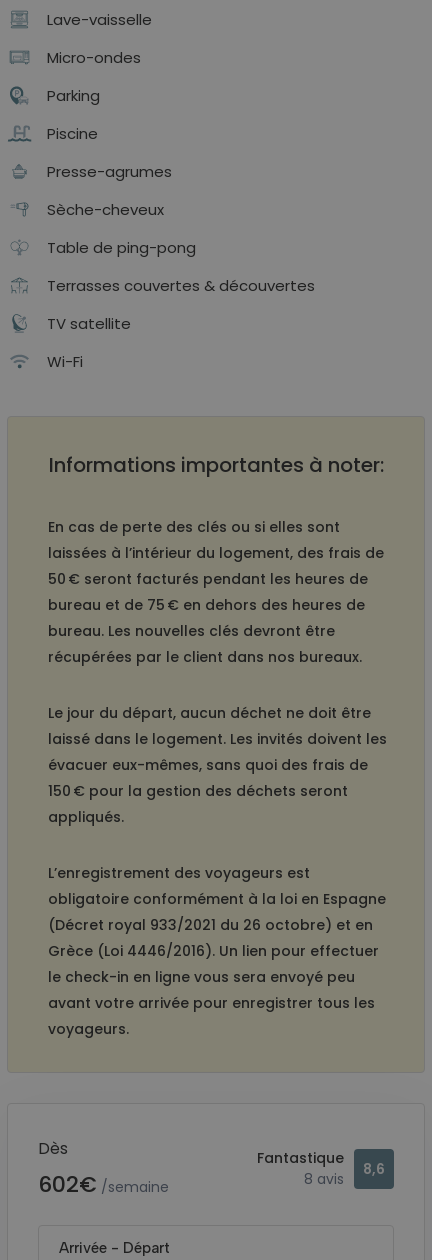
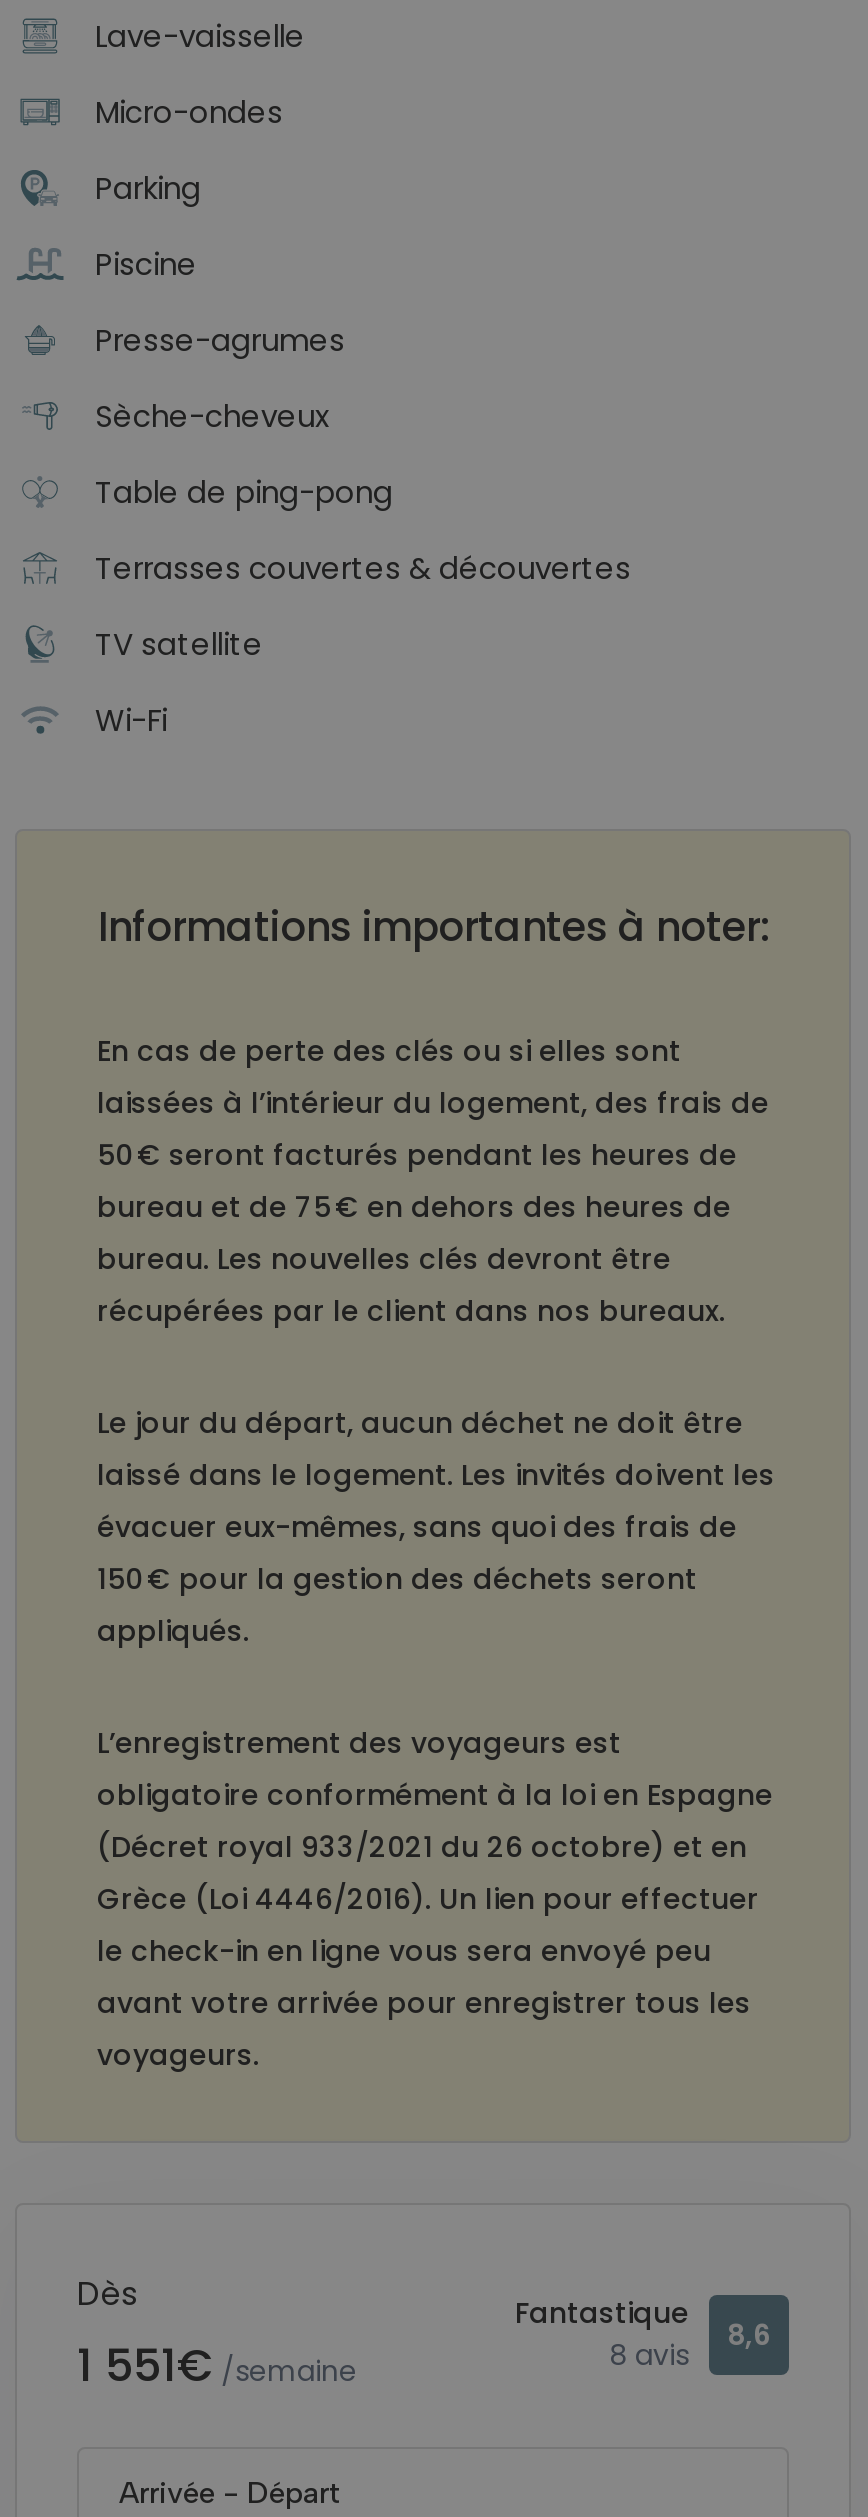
- 602€ /semaine
+ 1 551€ /semaine
